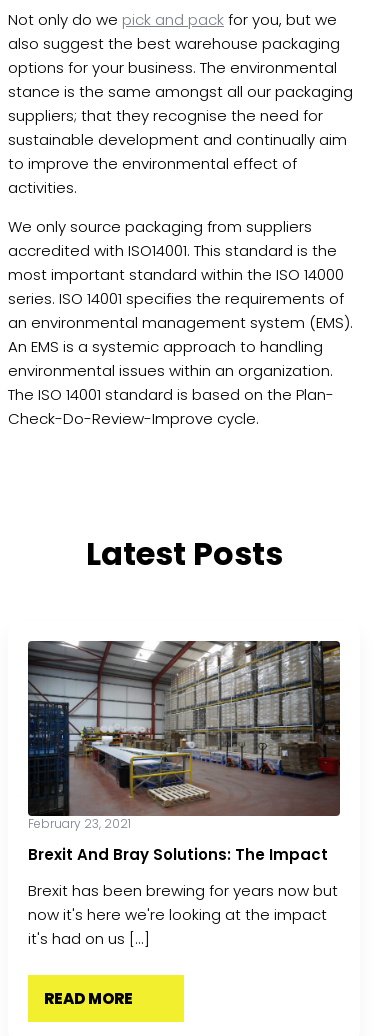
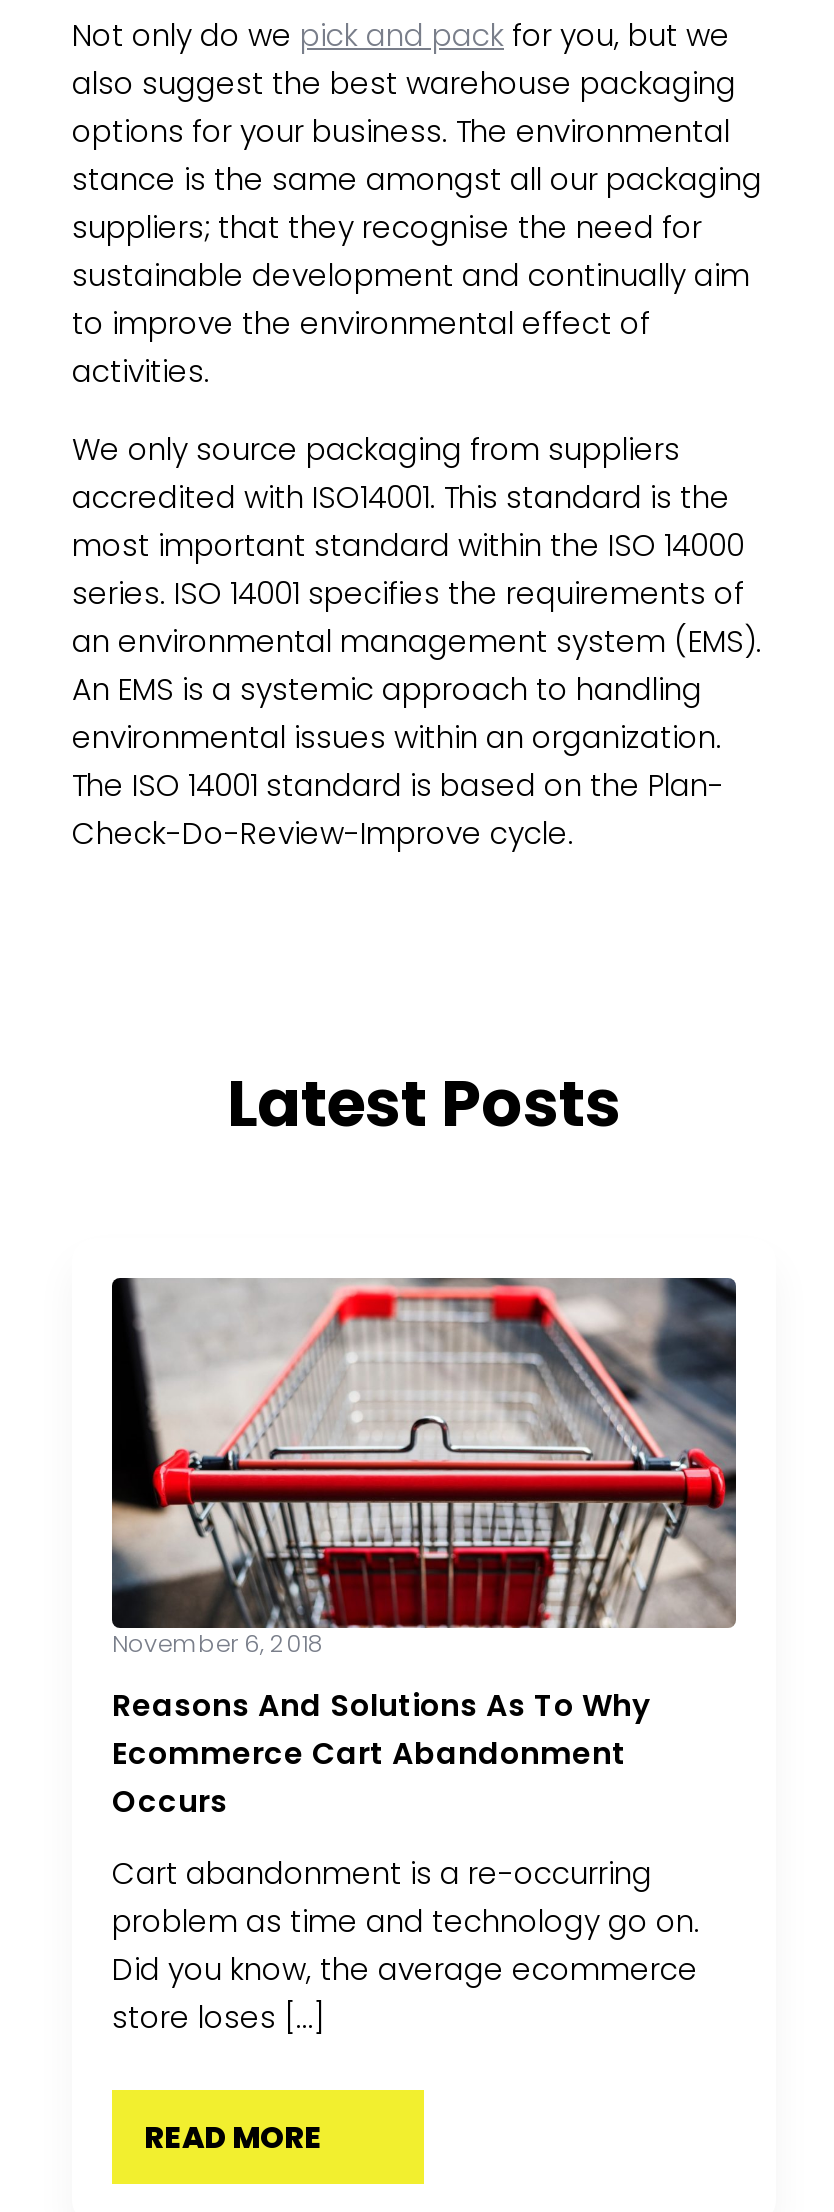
- [image]
- February 23, 2021
+ [image]
+ November 6, 2018

- Brexit And Bray Solutions: The Impact
+ Reasons And Solutions As To Why
+ Ecommerce Cart Abandonment
+ Occurs

- Brexit has been brewing for years now but
- now it's here we're looking at the impact
- it's had on us [...]
+ Cart abandonment is a re-occurring
+ problem as time and technology go on.
+ Did you know, the average ecommerce
+ store loses [...]
